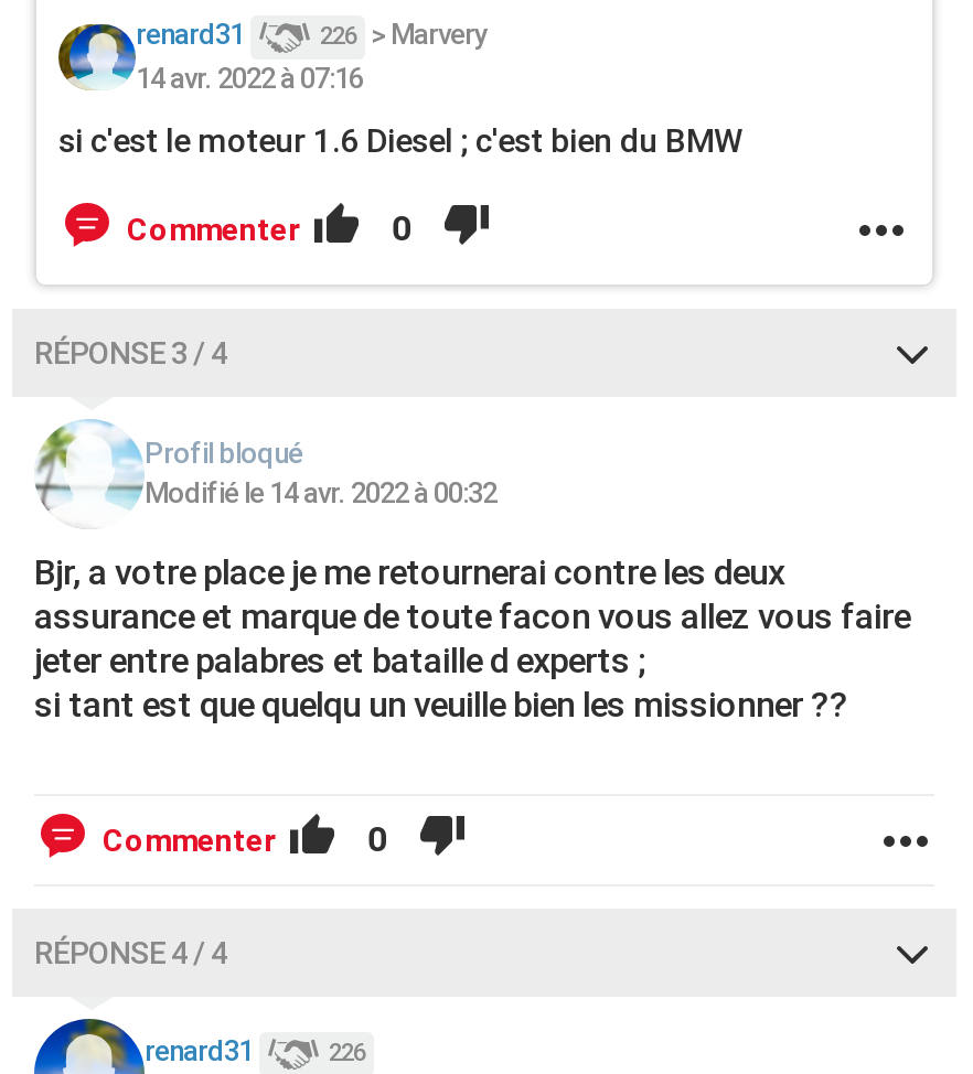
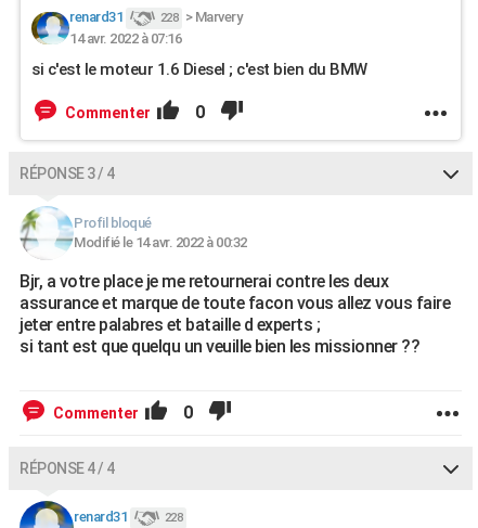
- 226 > Marvery
+ 228 > Marvery

- 226
+ 228
